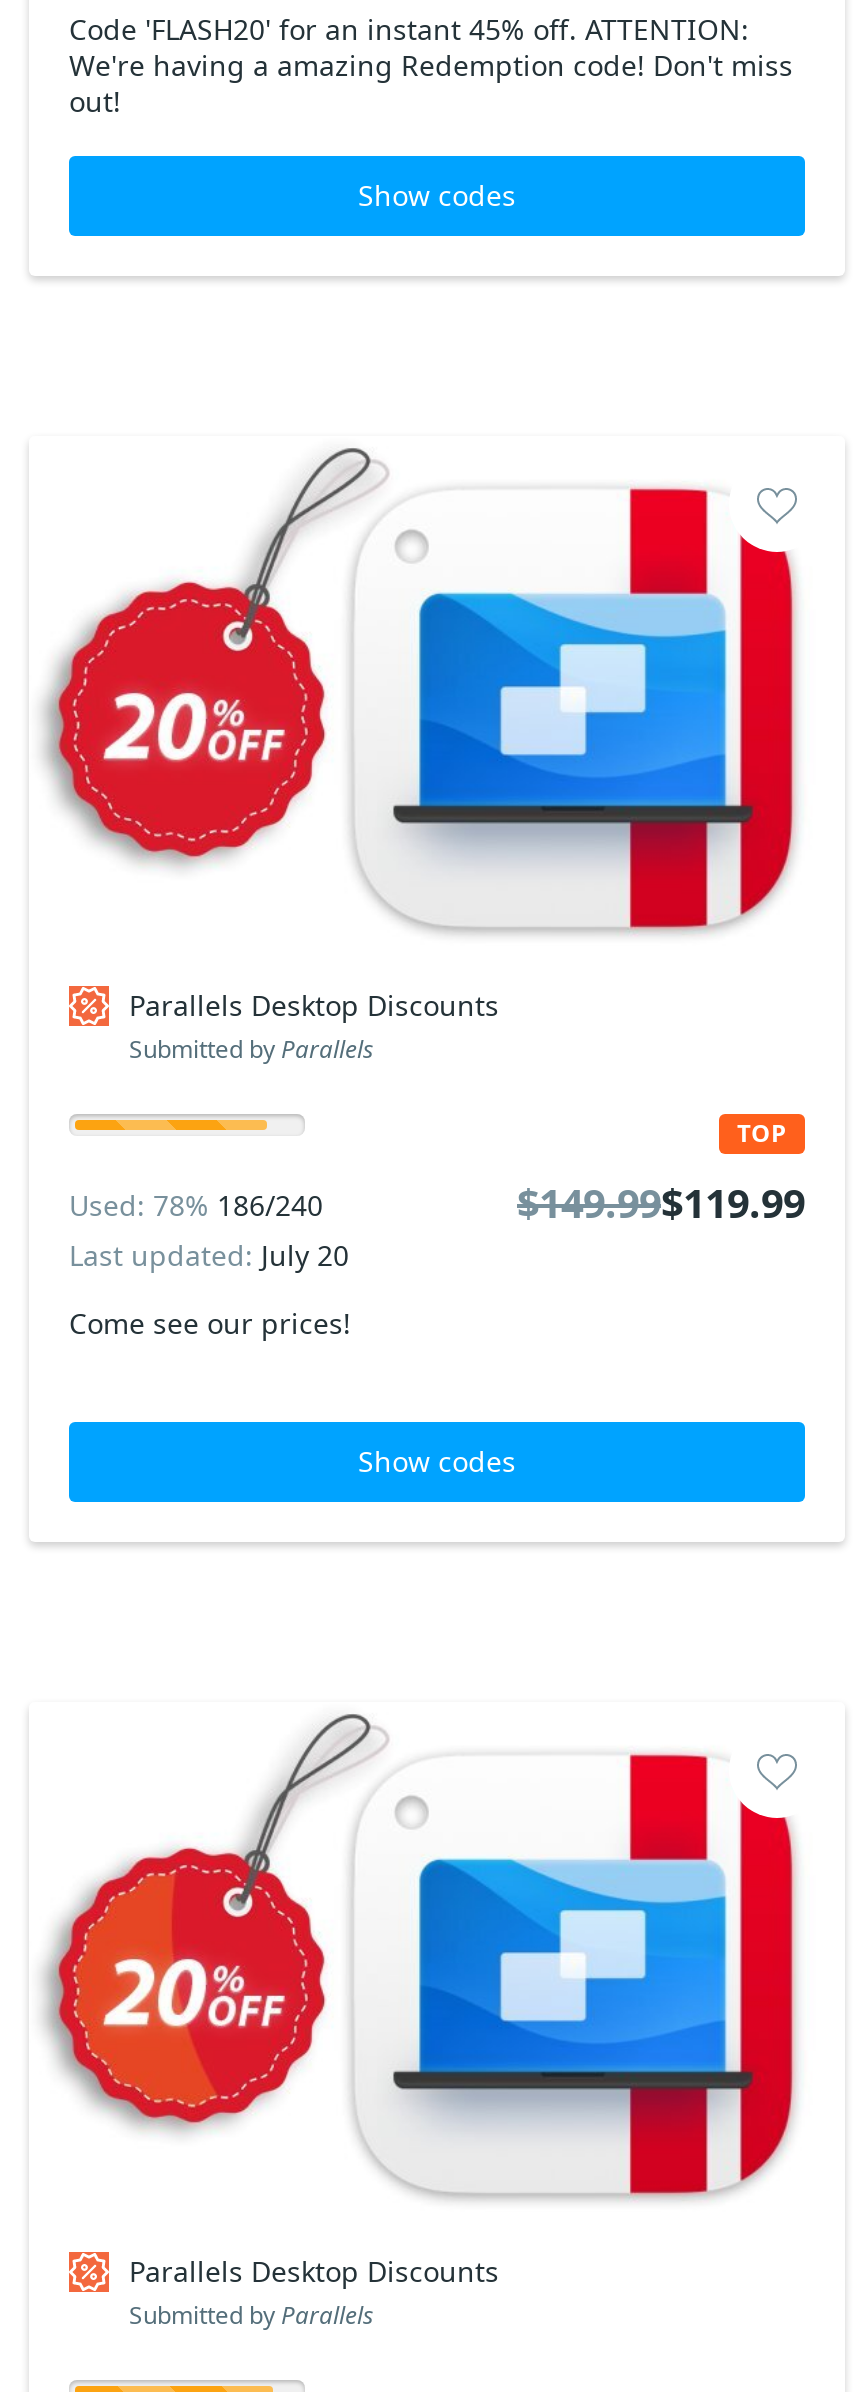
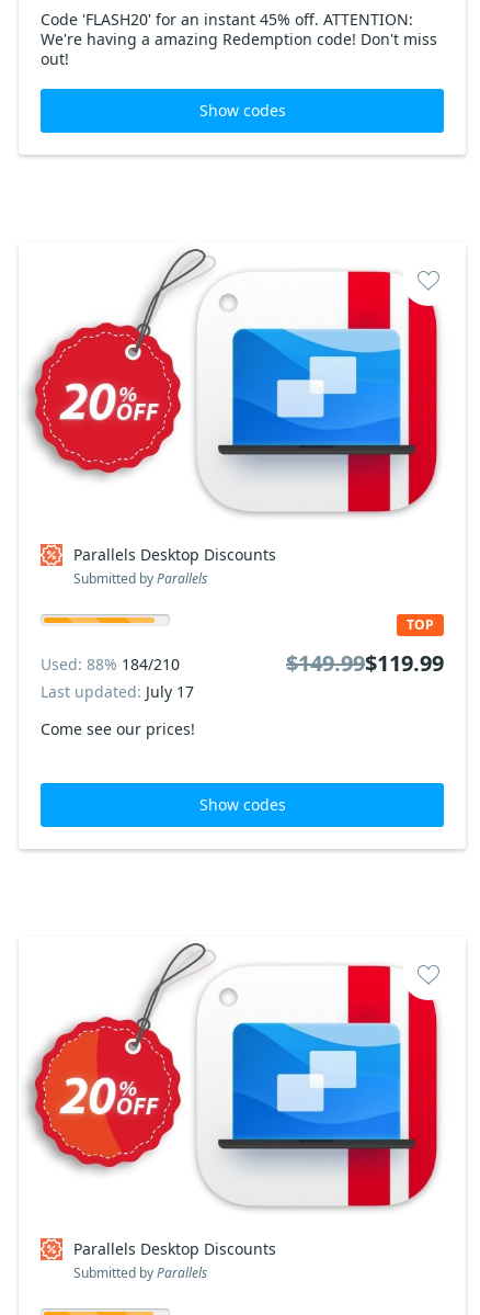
- Used: 78% 186/240
+ Used: 88% 184/210

- Last updated: July 20
+ Last updated: July 17
